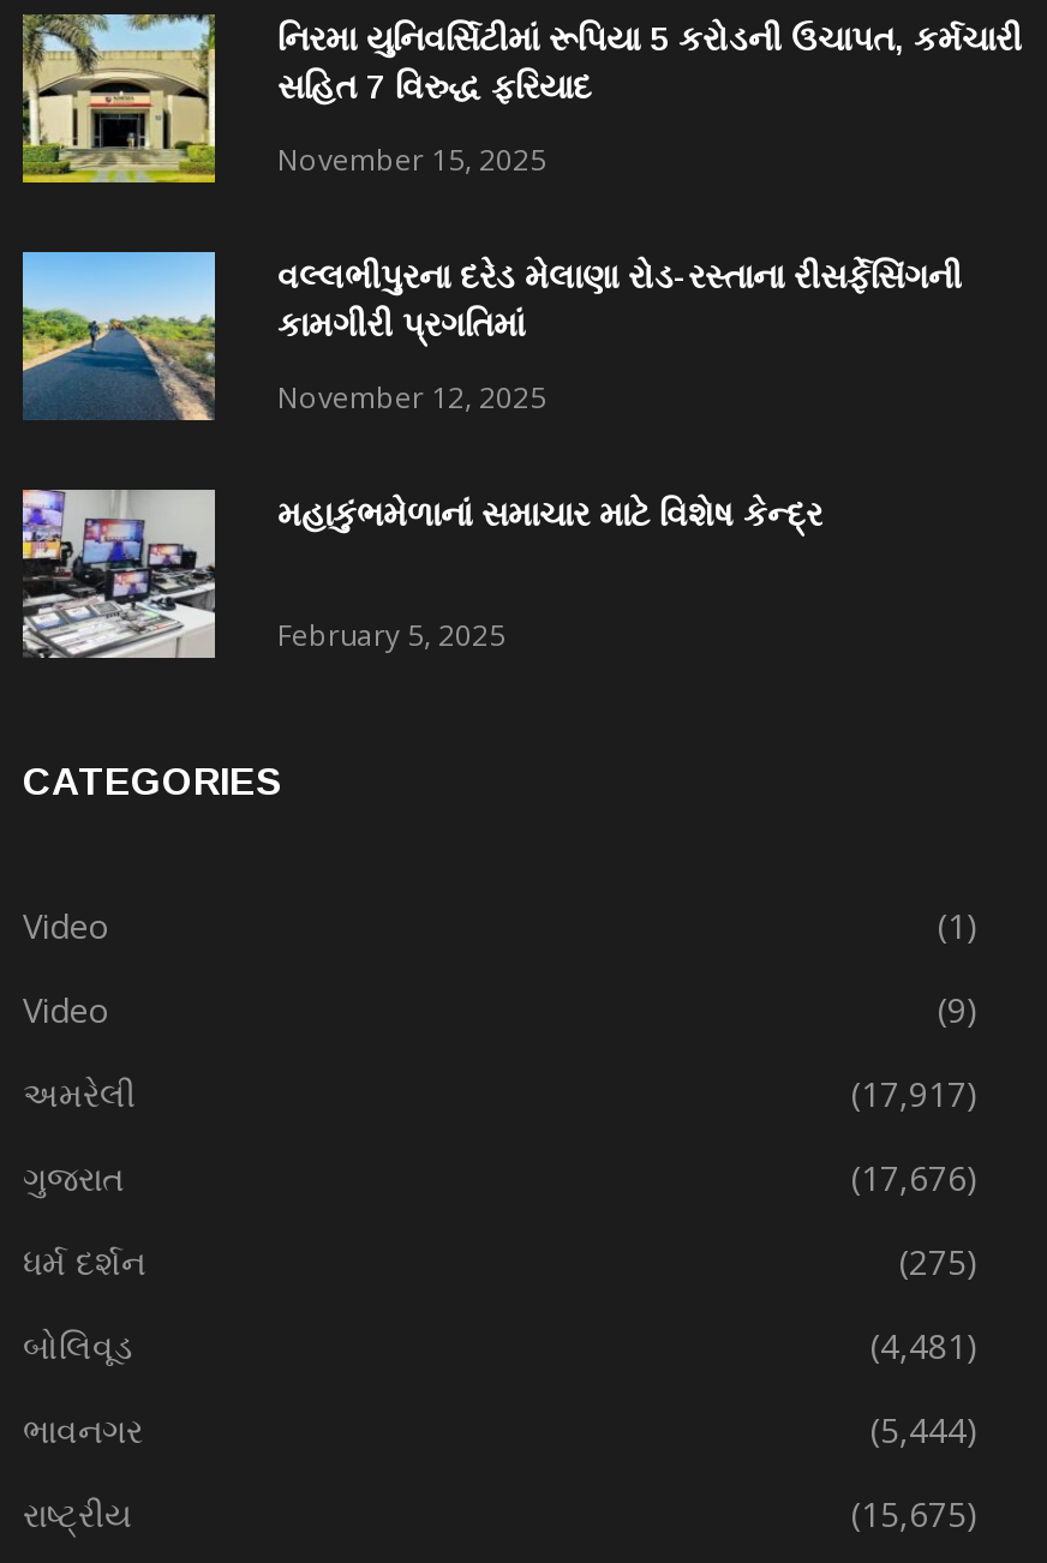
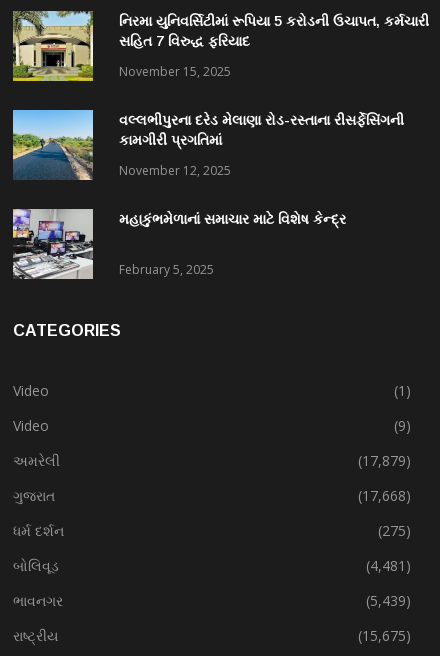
- (17,917)
+ (17,879)

- (17,676)
+ (17,668)

- (5,444)
+ (5,439)
